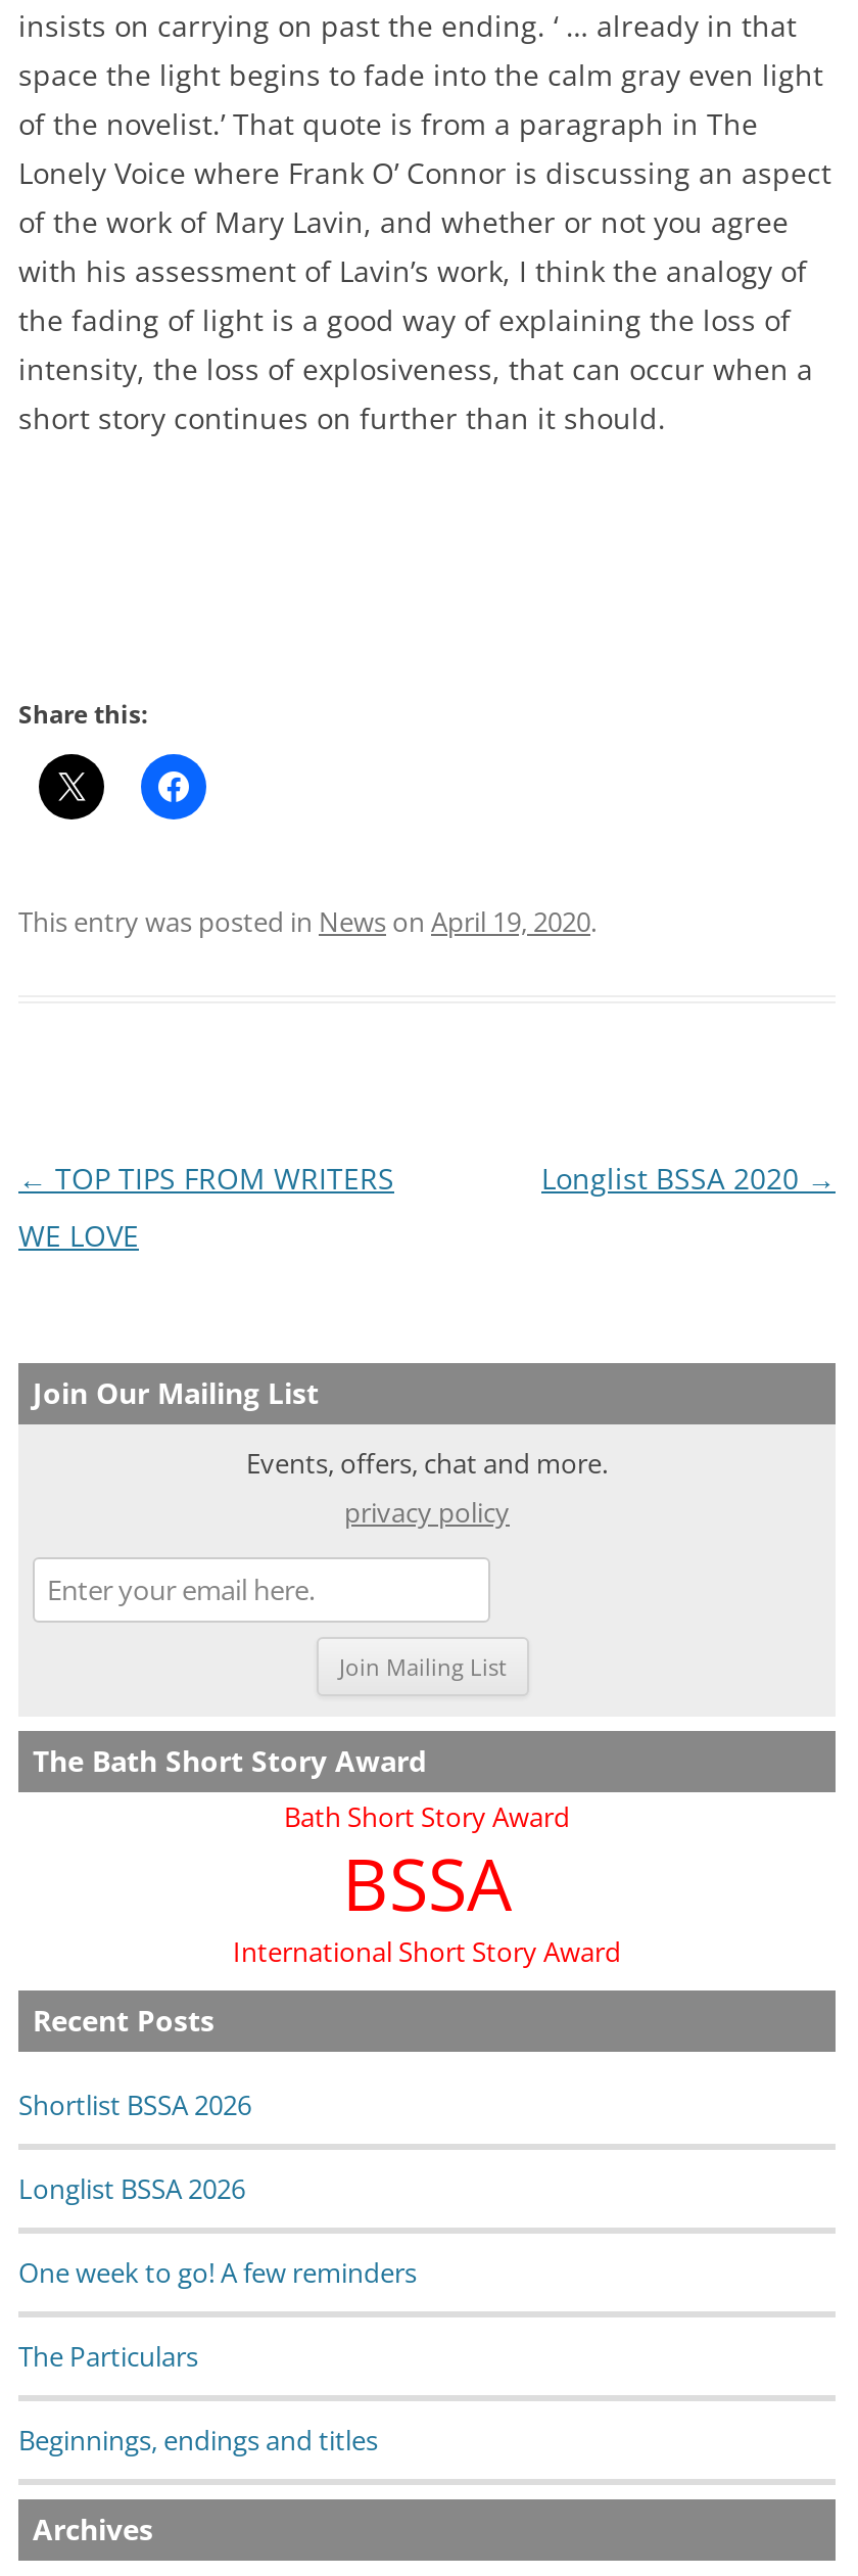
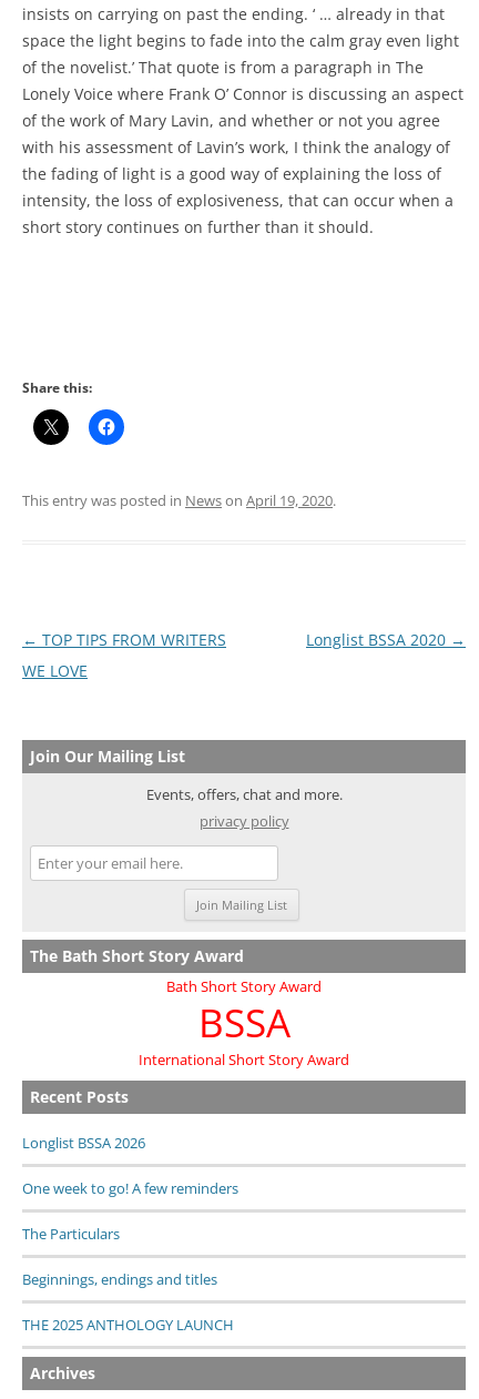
- Shortlist BSSA 2026

moved up: Longlist BSSA 2026 | One week to go! A few reminders | The Particulars | Beginnings, endings and titles

+ THE 2025 ANTHOLOGY LAUNCH
